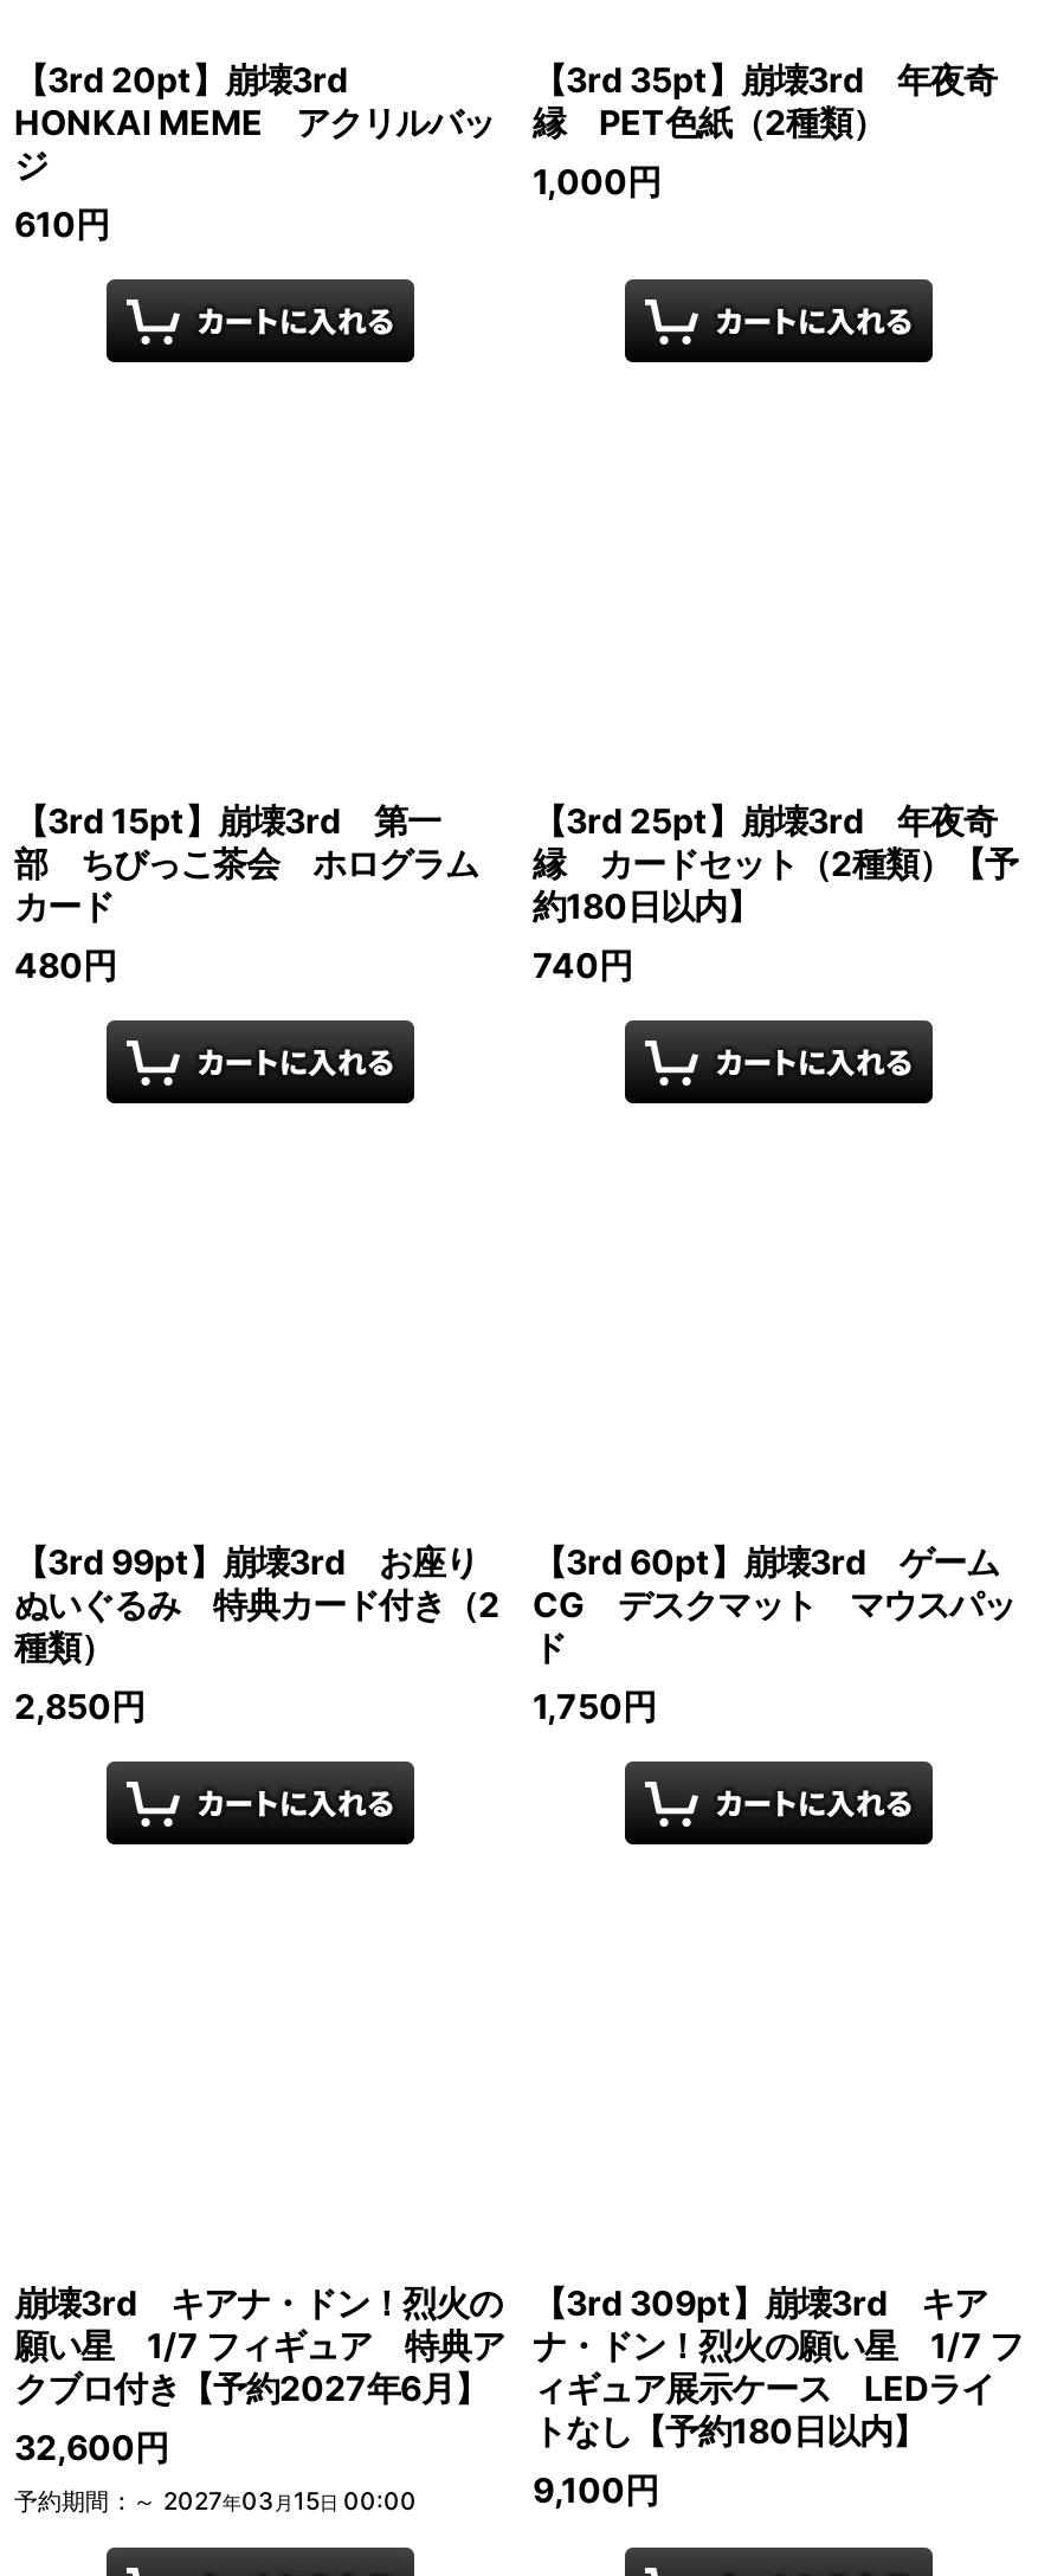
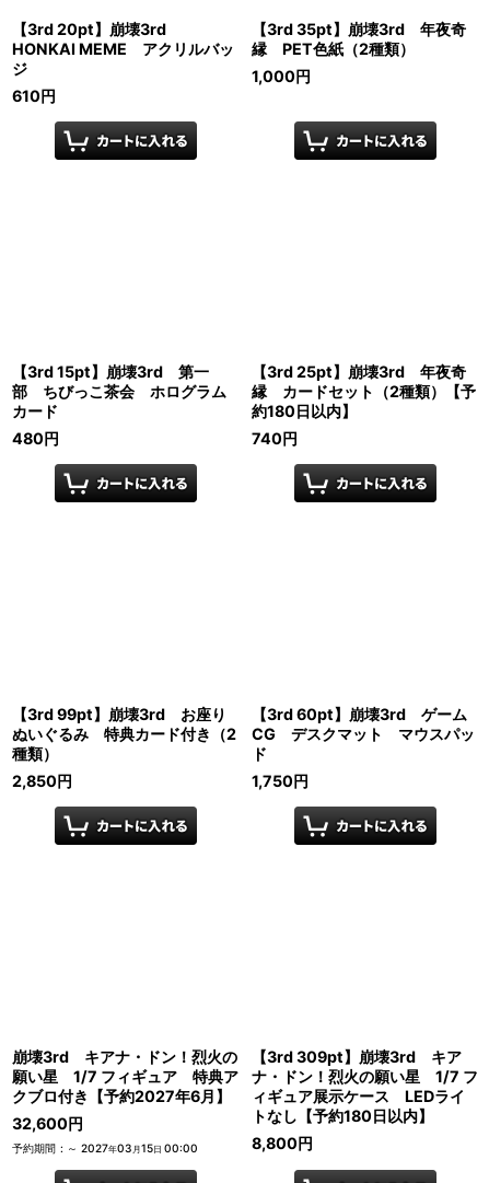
- 9,100円
+ 8,800円
